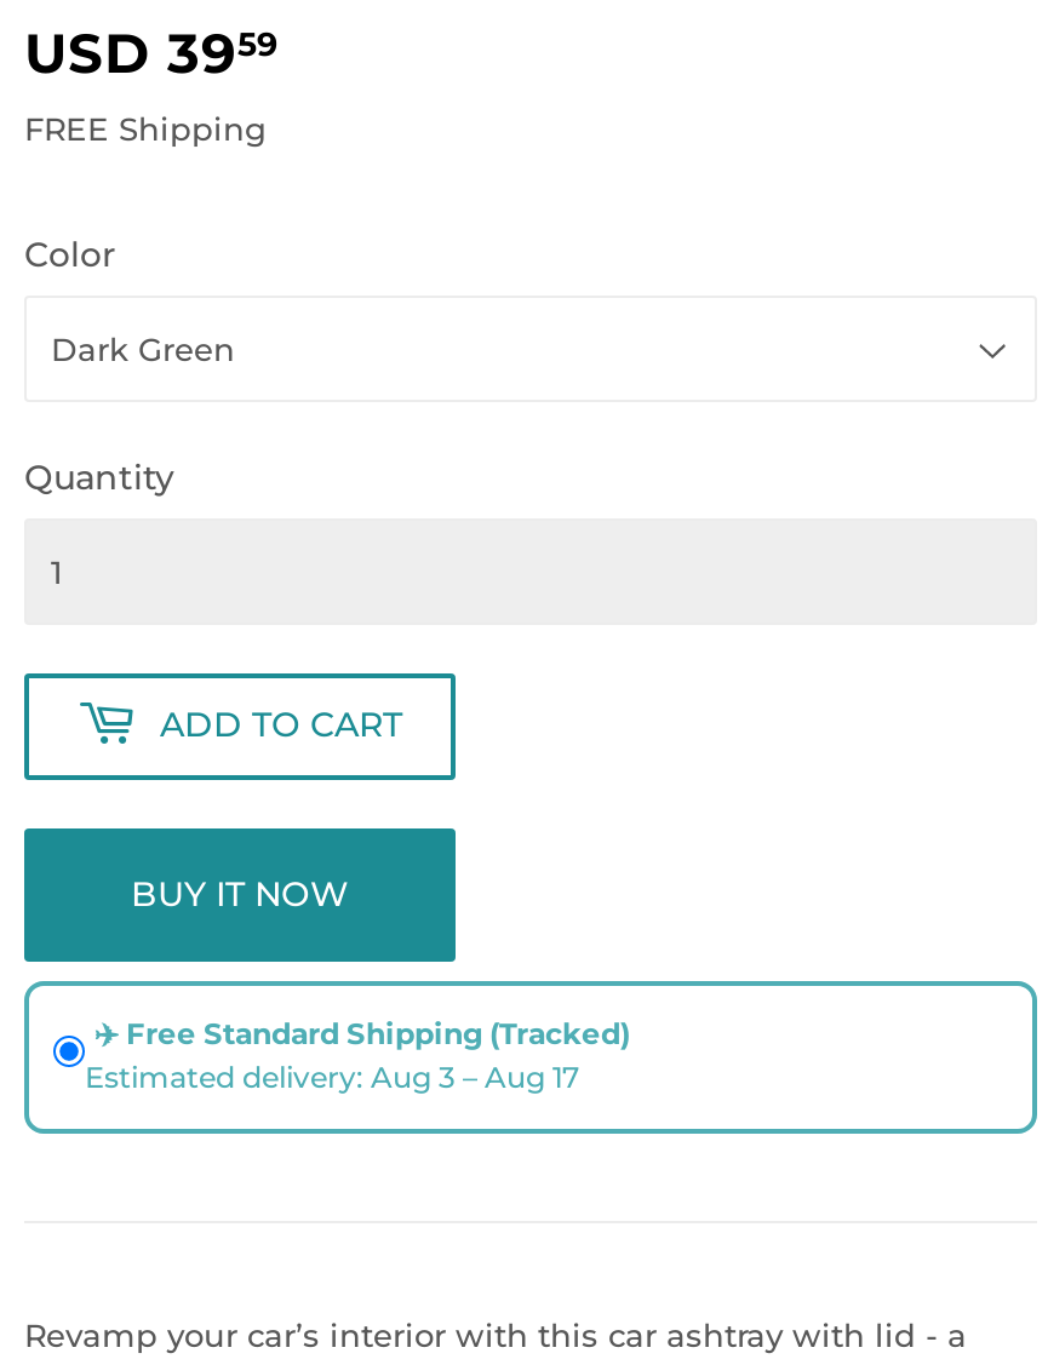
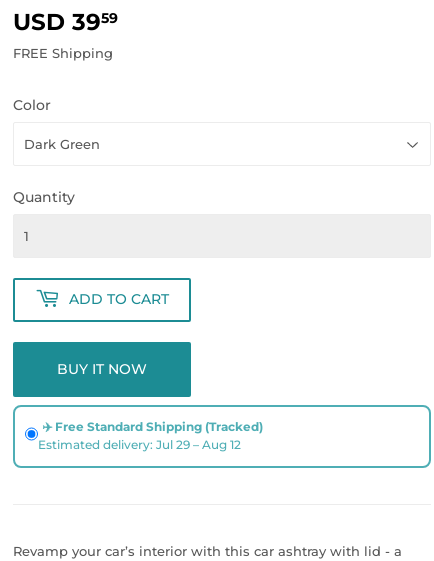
- Estimated delivery: Aug 3 – Aug 17
+ Estimated delivery: Jul 29 – Aug 12
